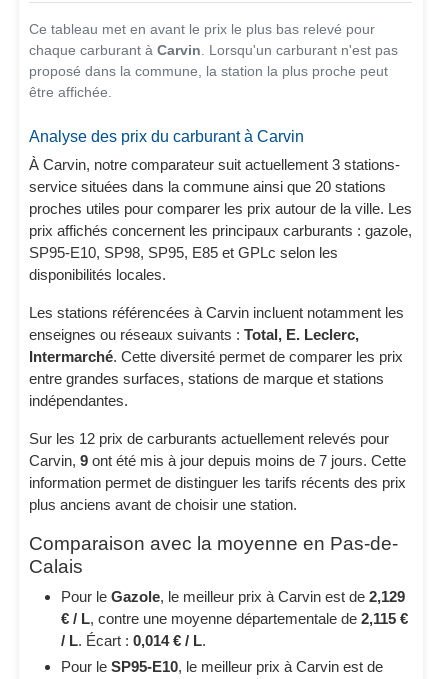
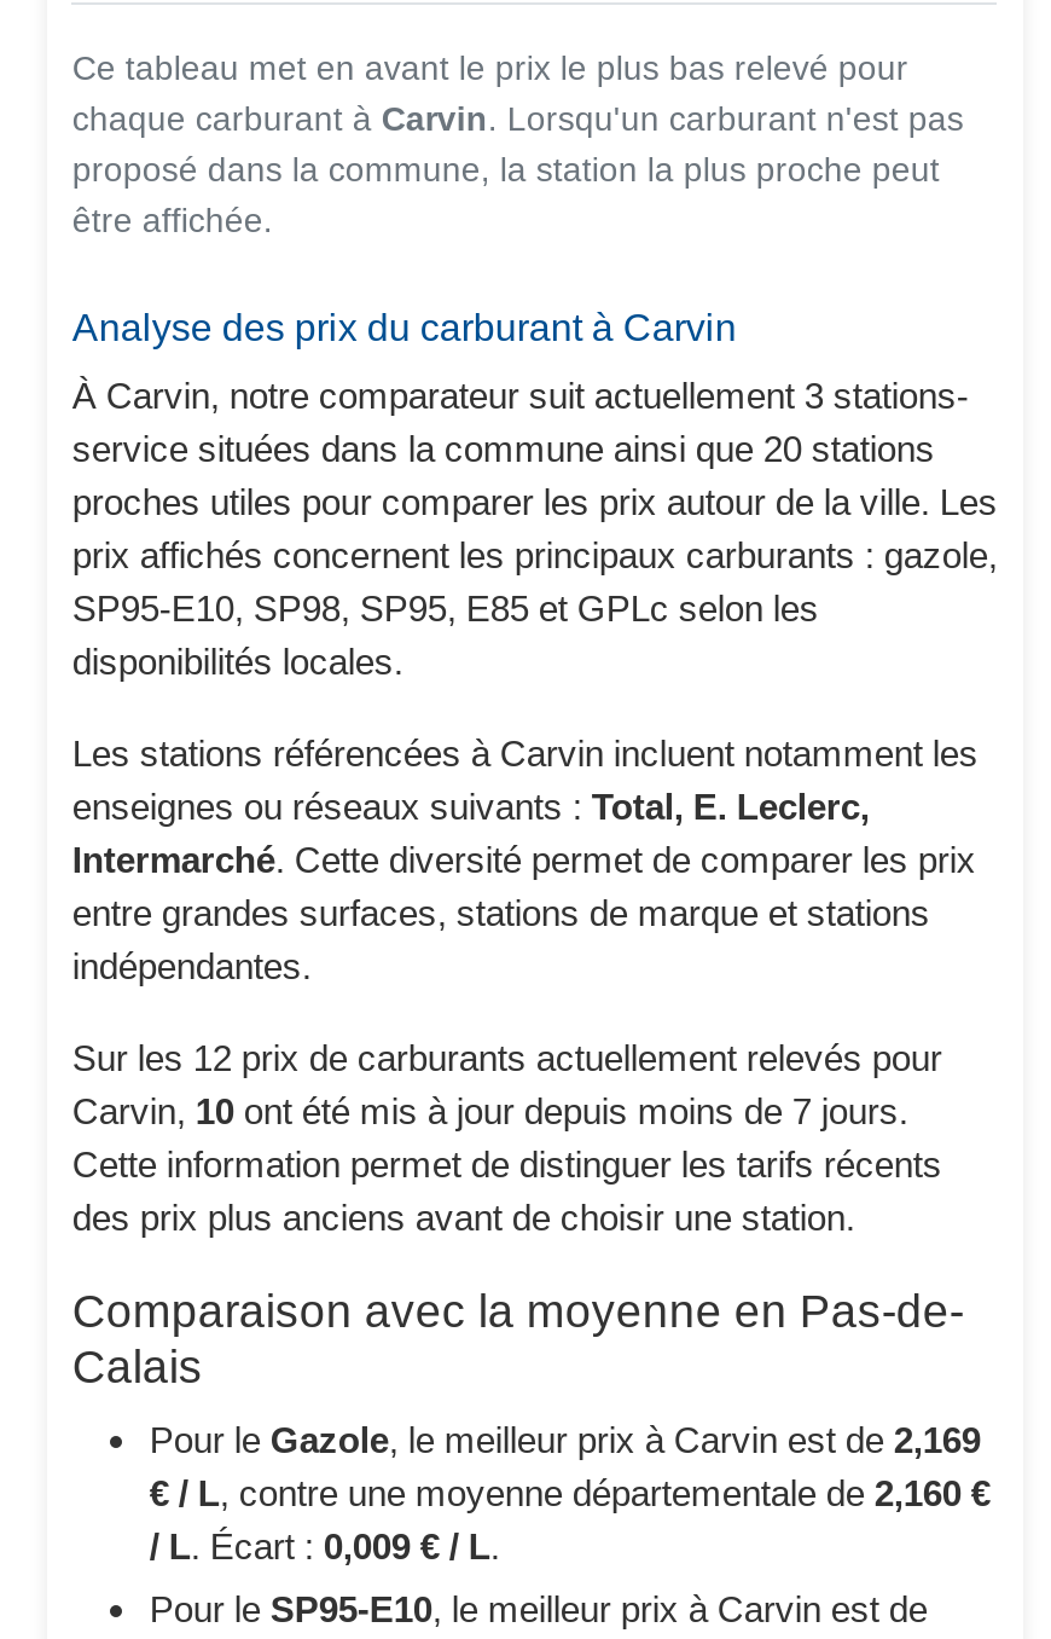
- Carvin, 9 ont été mis à jour depuis moins de 7 jours. Cette
- information permet de distinguer les tarifs récents des prix
- plus anciens avant de choisir une station.
+ Carvin, 10 ont été mis à jour depuis moins de 7 jours.
+ Cette information permet de distinguer les tarifs récents
+ des prix plus anciens avant de choisir une station.

- Pour le Gazole, le meilleur prix à Carvin est de 2,129
+ Pour le Gazole, le meilleur prix à Carvin est de 2,169

- € / L, contre une moyenne départementale de 2,115 €
+ € / L, contre une moyenne départementale de 2,160 €

- / L. Écart : 0,014 € / L.
+ / L. Écart : 0,009 € / L.
